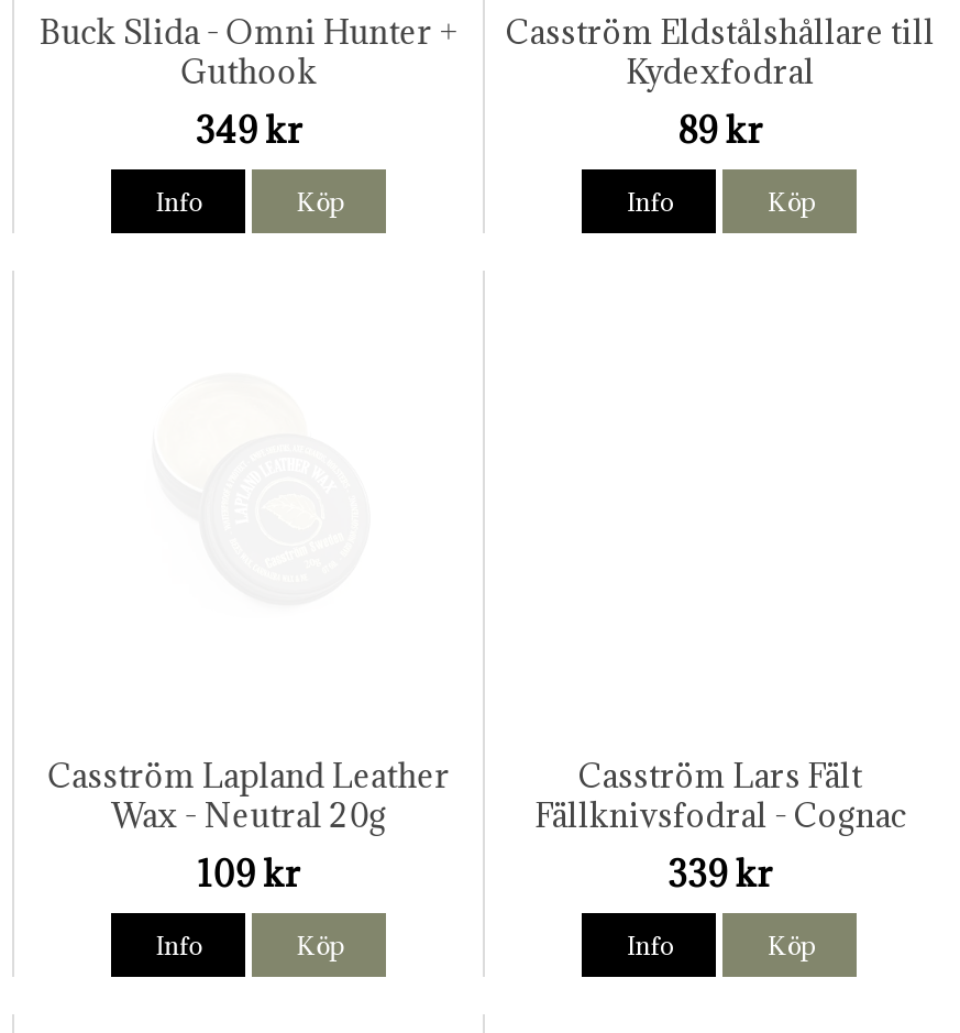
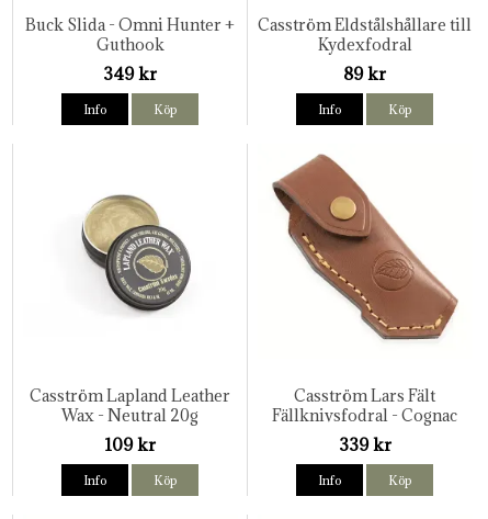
+ [image]

+ [image]
